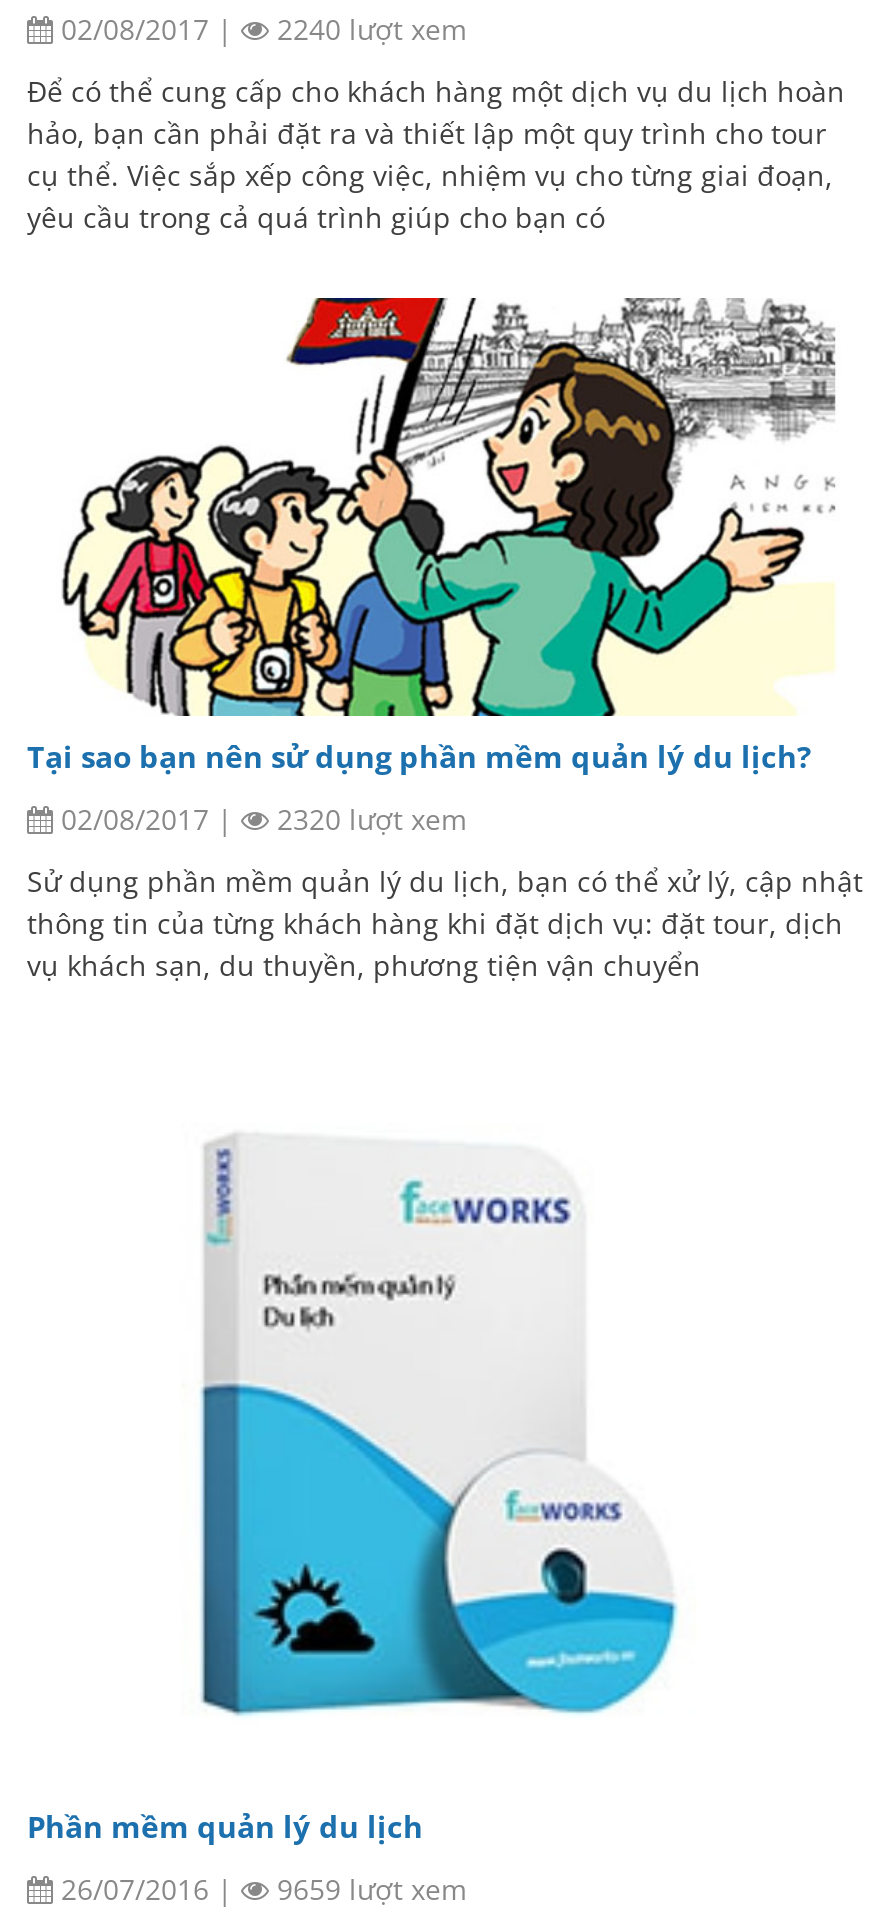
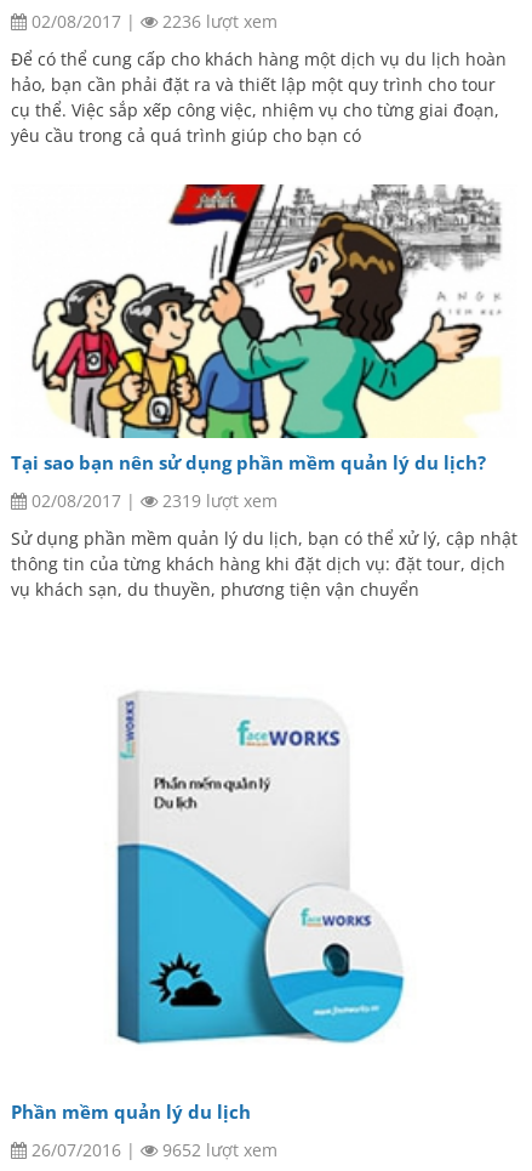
- 2240 lượt xem
+ 2236 lượt xem

- 2320 lượt xem
+ 2319 lượt xem

- 9659 lượt xem
+ 9652 lượt xem
